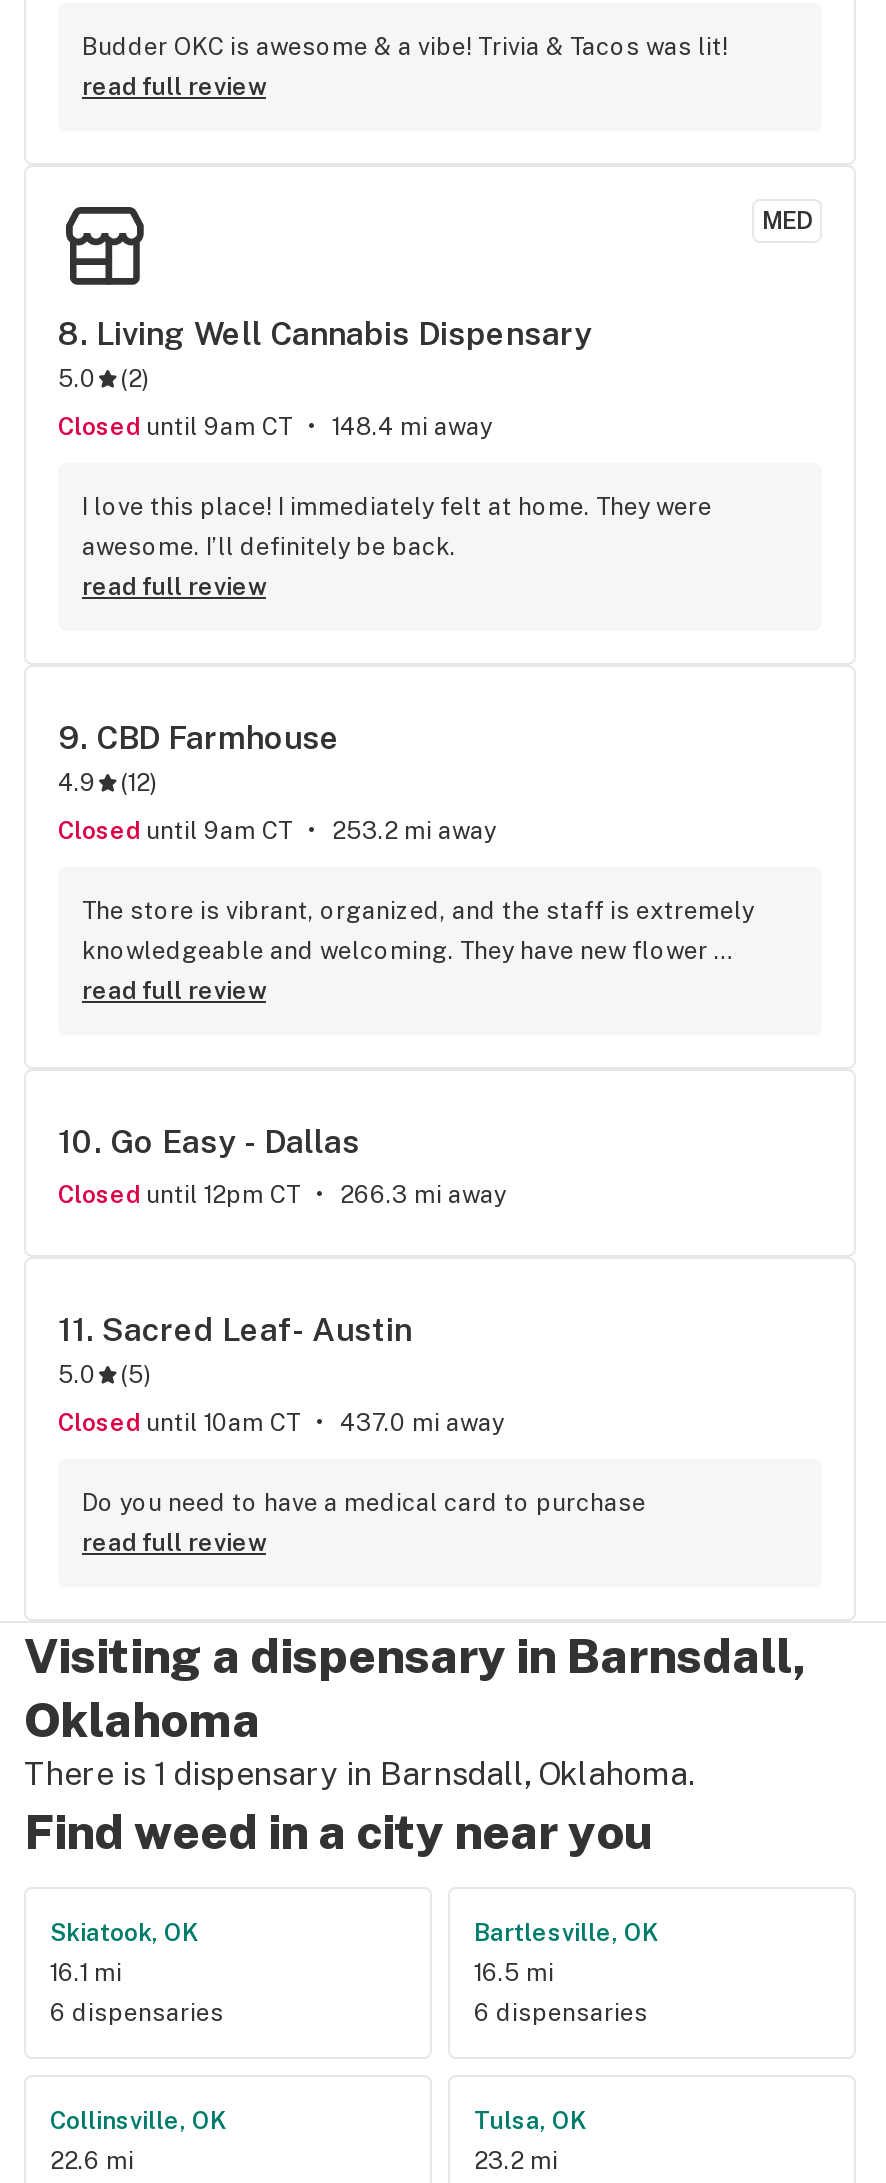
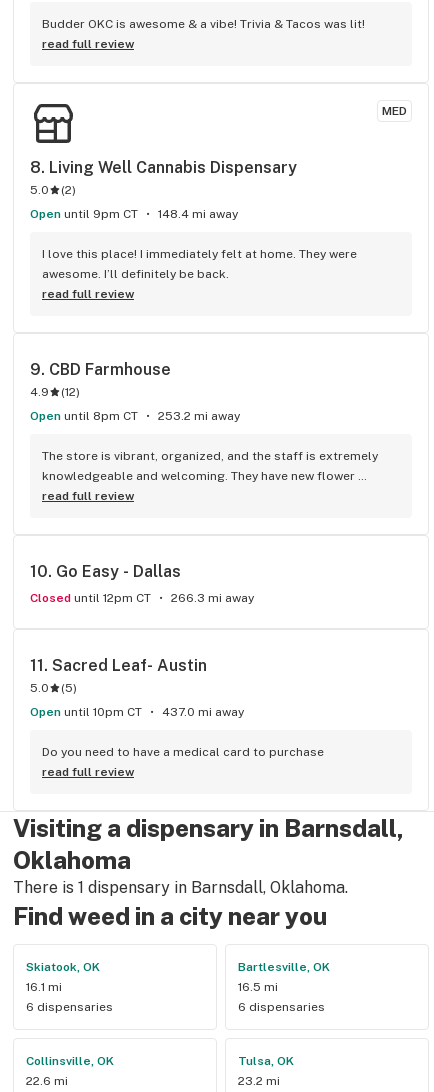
- Closed until 9am CT
+ Open until 9pm CT

- Closed until 9am CT
+ Open until 8pm CT

- Closed until 10am CT
+ Open until 10pm CT
